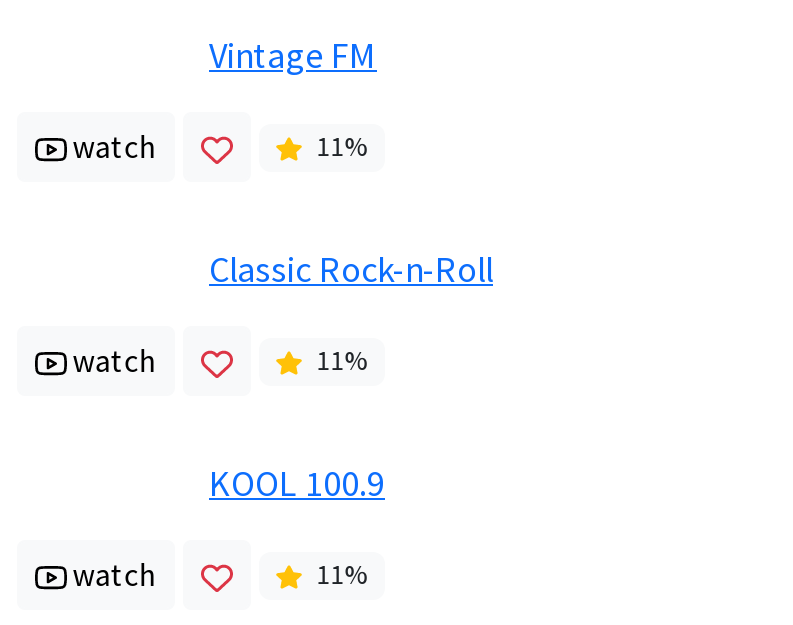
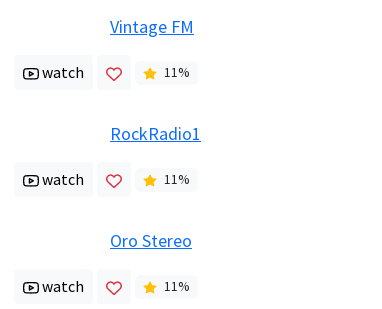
- Classic Rock-n-Roll
+ RockRadio1

- KOOL 100.9
+ Oro Stereo
